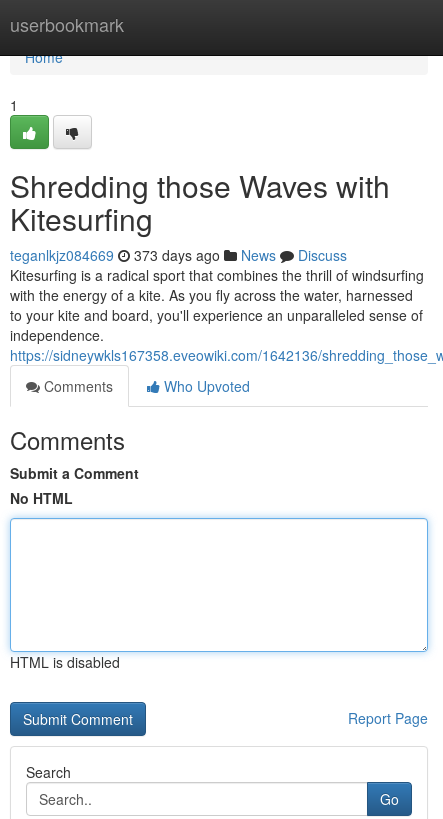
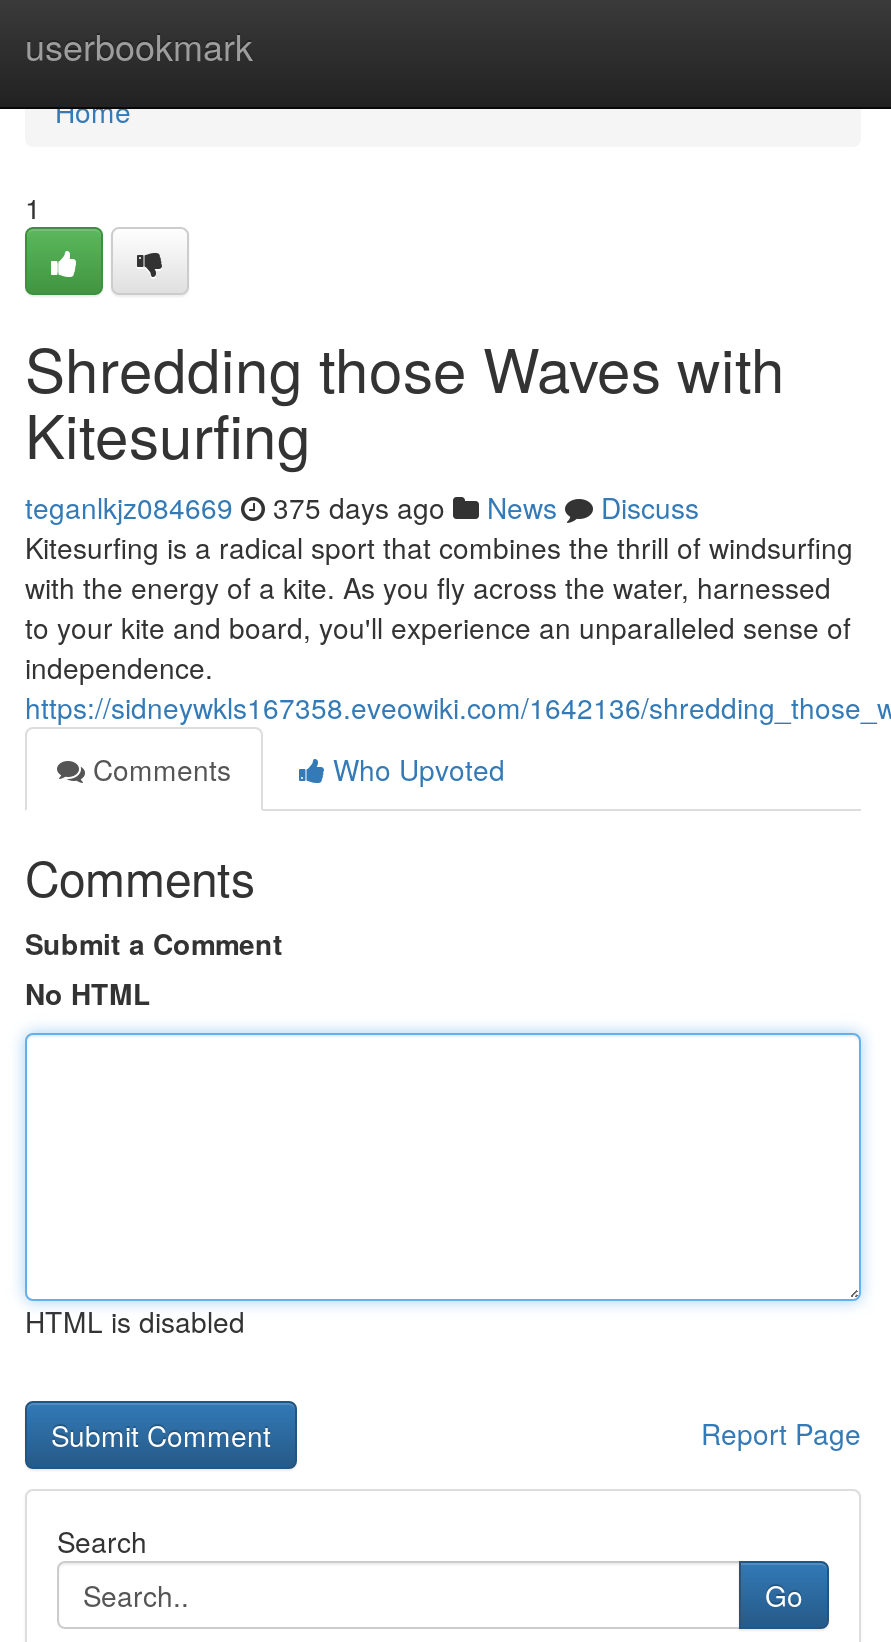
- teganlkjz084669 373 days ago News Discuss
+ teganlkjz084669 375 days ago News Discuss
